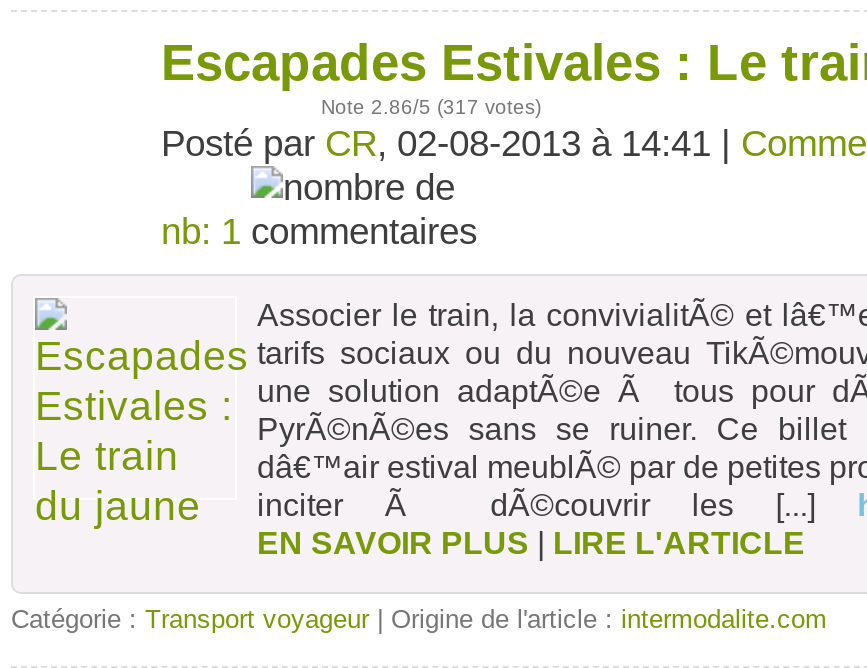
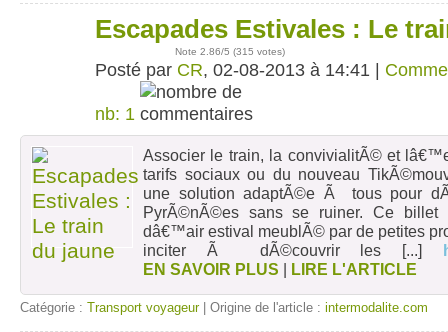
- Note 2.86/5 (317 votes)
+ Note 2.86/5 (315 votes)
